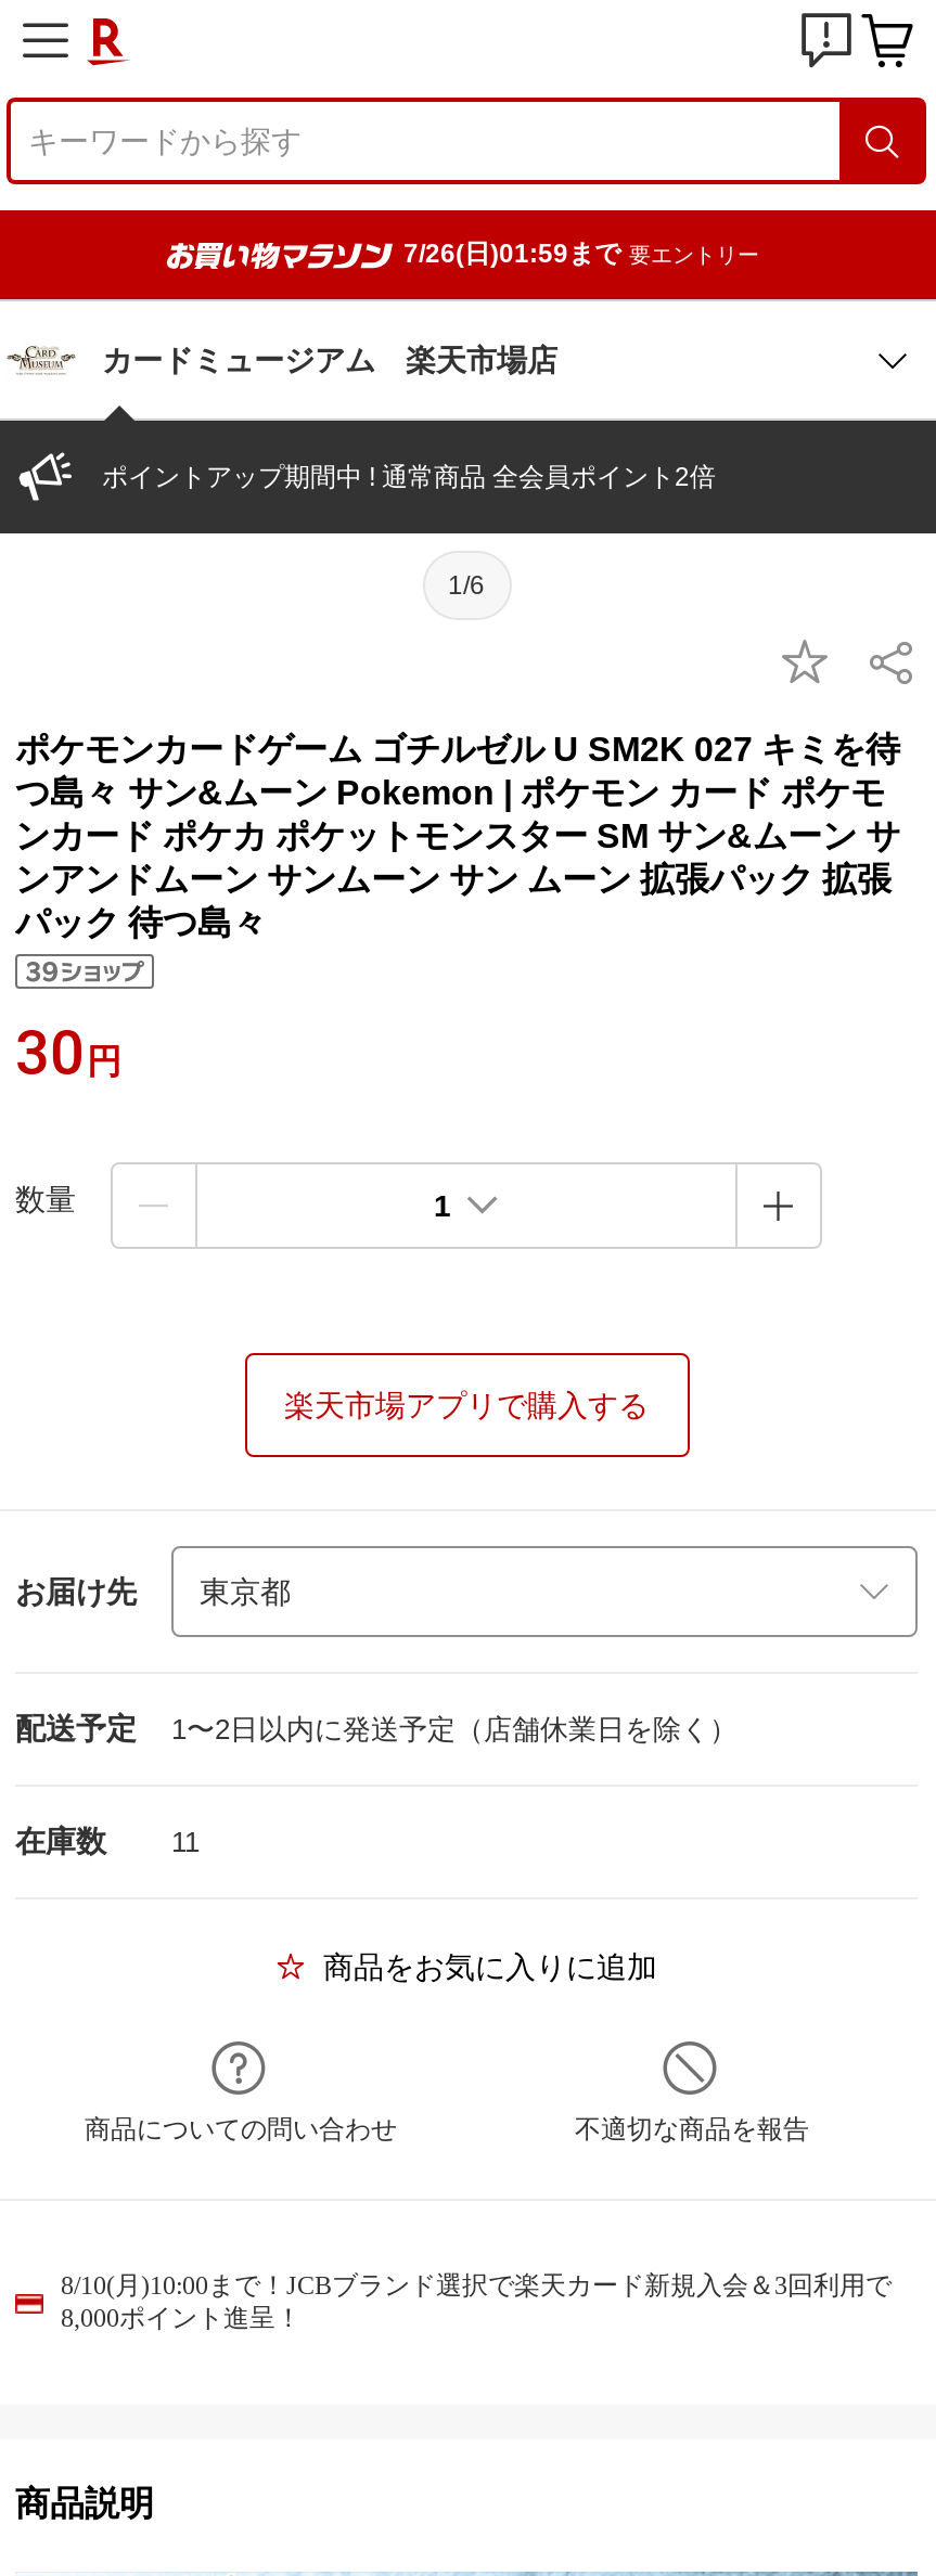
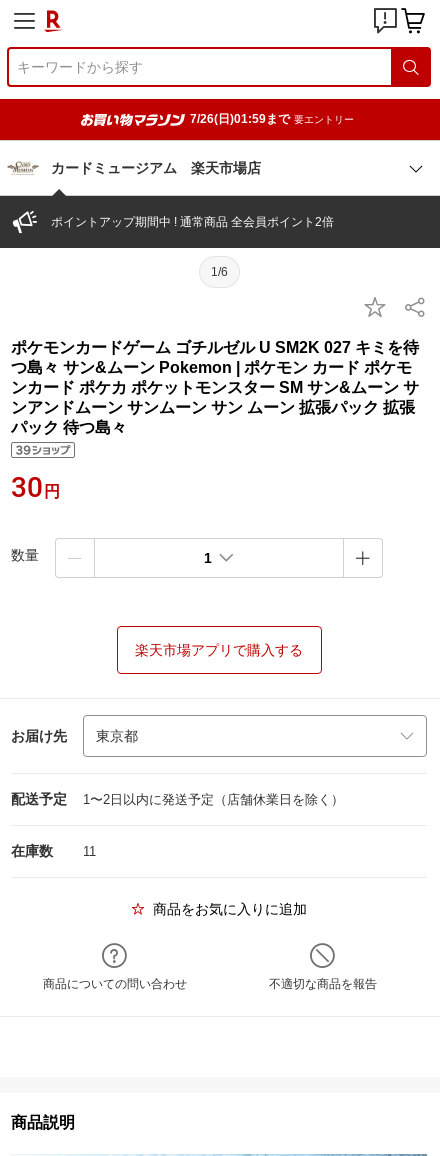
- 8/10(月)10:00まで！JCBブランド選択で楽天カード新規入会＆3回利用で
- 8,000ポイント進呈！
